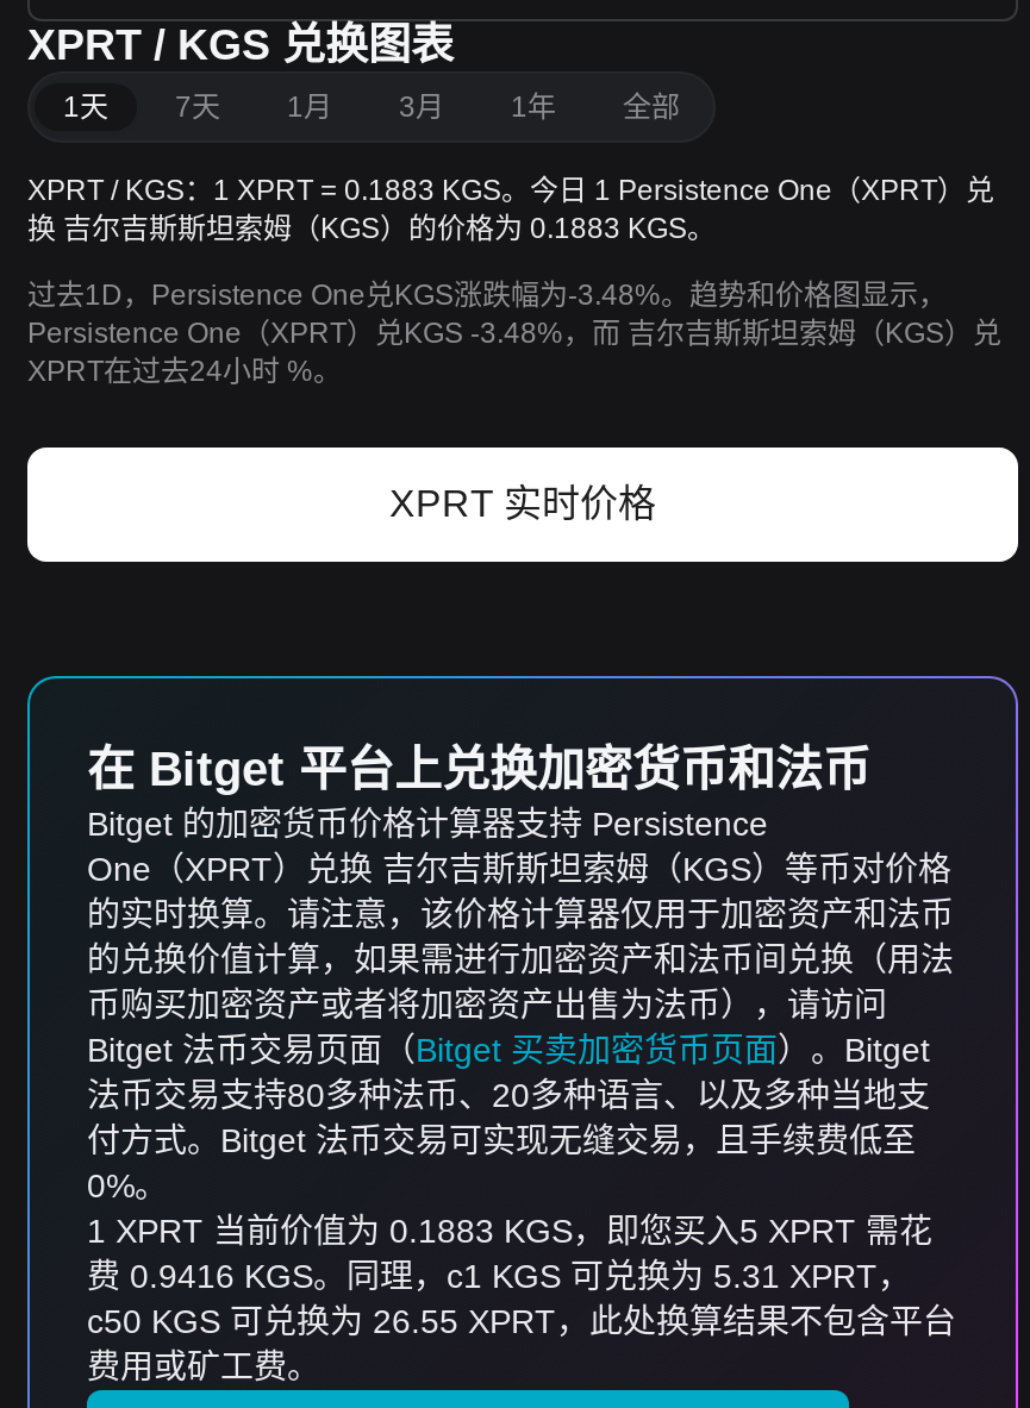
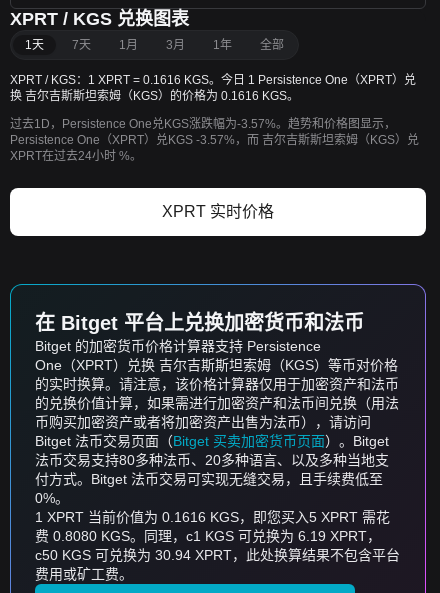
- XPRT / KGS：1 XPRT = 0.1883 KGS。今日 1 Persistence One（XPRT）兑
+ XPRT / KGS：1 XPRT = 0.1616 KGS。今日 1 Persistence One（XPRT）兑

- 换 吉尔吉斯斯坦索姆（KGS）的价格为 0.1883 KGS。
+ 换 吉尔吉斯斯坦索姆（KGS）的价格为 0.1616 KGS。

- 过去1D，Persistence One兑KGS涨跌幅为-3.48%。趋势和价格图显示，
+ 过去1D，Persistence One兑KGS涨跌幅为-3.57%。趋势和价格图显示，

- Persistence One（XPRT）兑KGS -3.48%，而 吉尔吉斯斯坦索姆（KGS）兑
+ Persistence One（XPRT）兑KGS -3.57%，而 吉尔吉斯斯坦索姆（KGS）兑

- 1 XPRT 当前价值为 0.1883 KGS，即您买入5 XPRT 需花
+ 1 XPRT 当前价值为 0.1616 KGS，即您买入5 XPRT 需花

- 费 0.9416 KGS。同理，с1 KGS 可兑换为 5.31 XPRT，
+ 费 0.8080 KGS。同理，с1 KGS 可兑换为 6.19 XPRT，

- с50 KGS 可兑换为 26.55 XPRT，此处换算结果不包含平台
+ с50 KGS 可兑换为 30.94 XPRT，此处换算结果不包含平台
